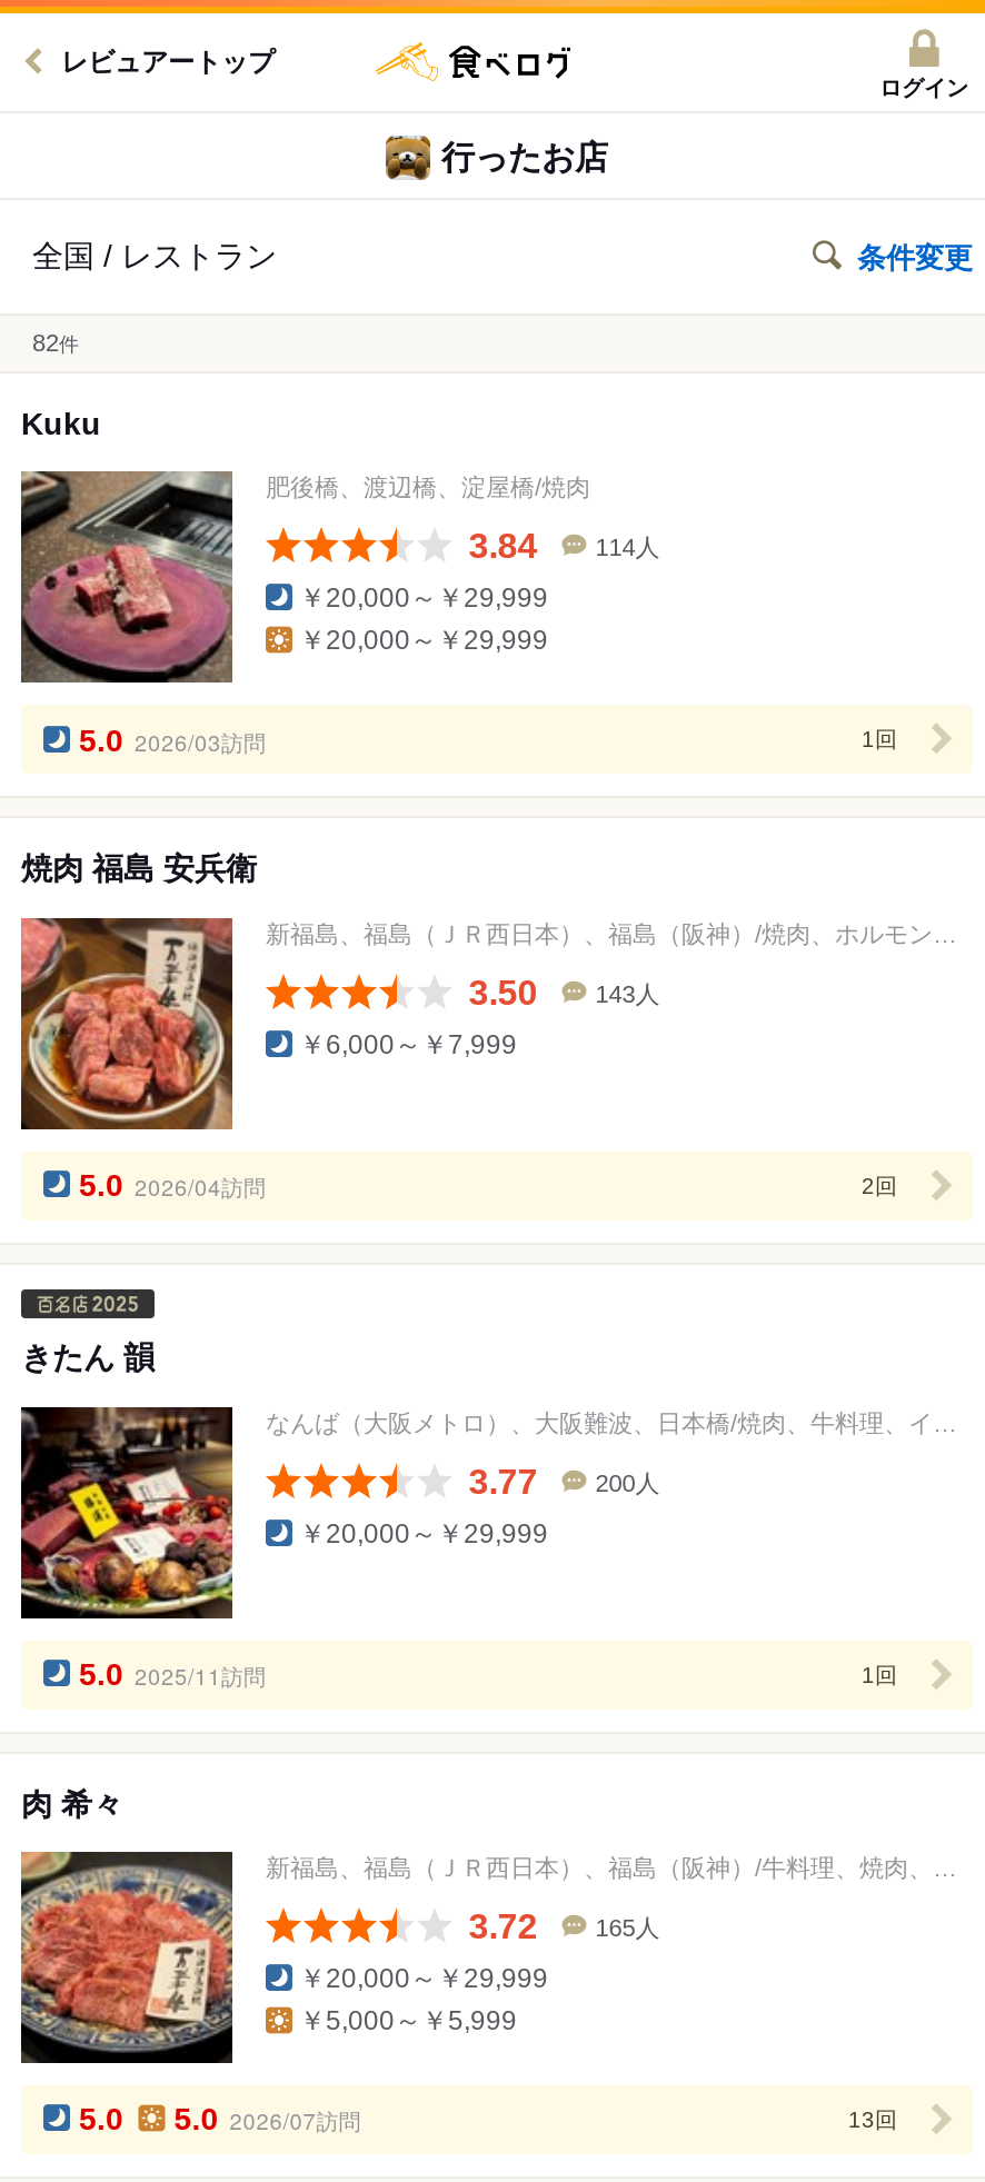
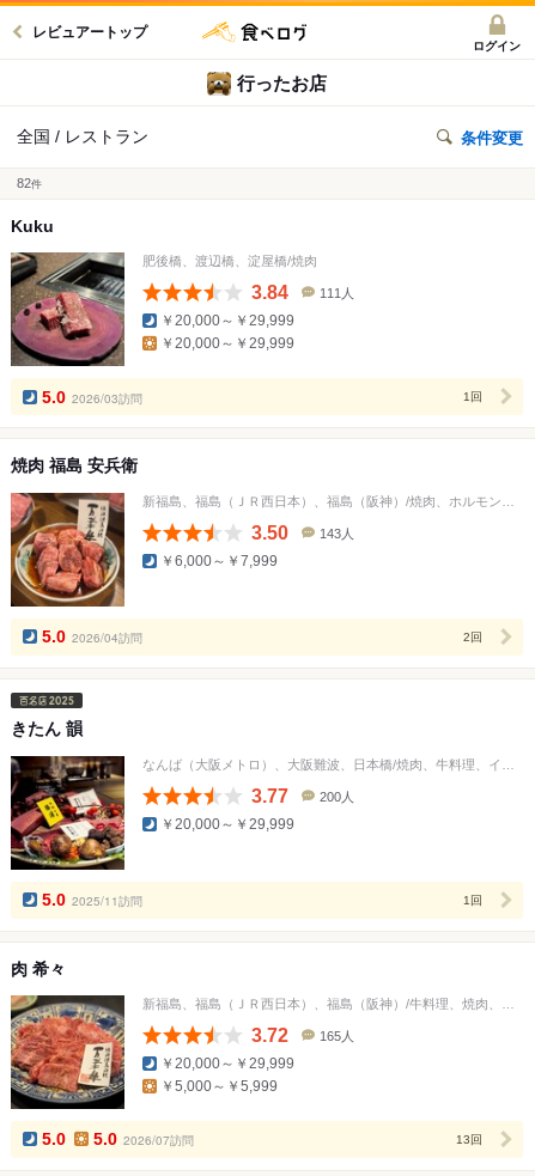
- 114人
+ 111人
